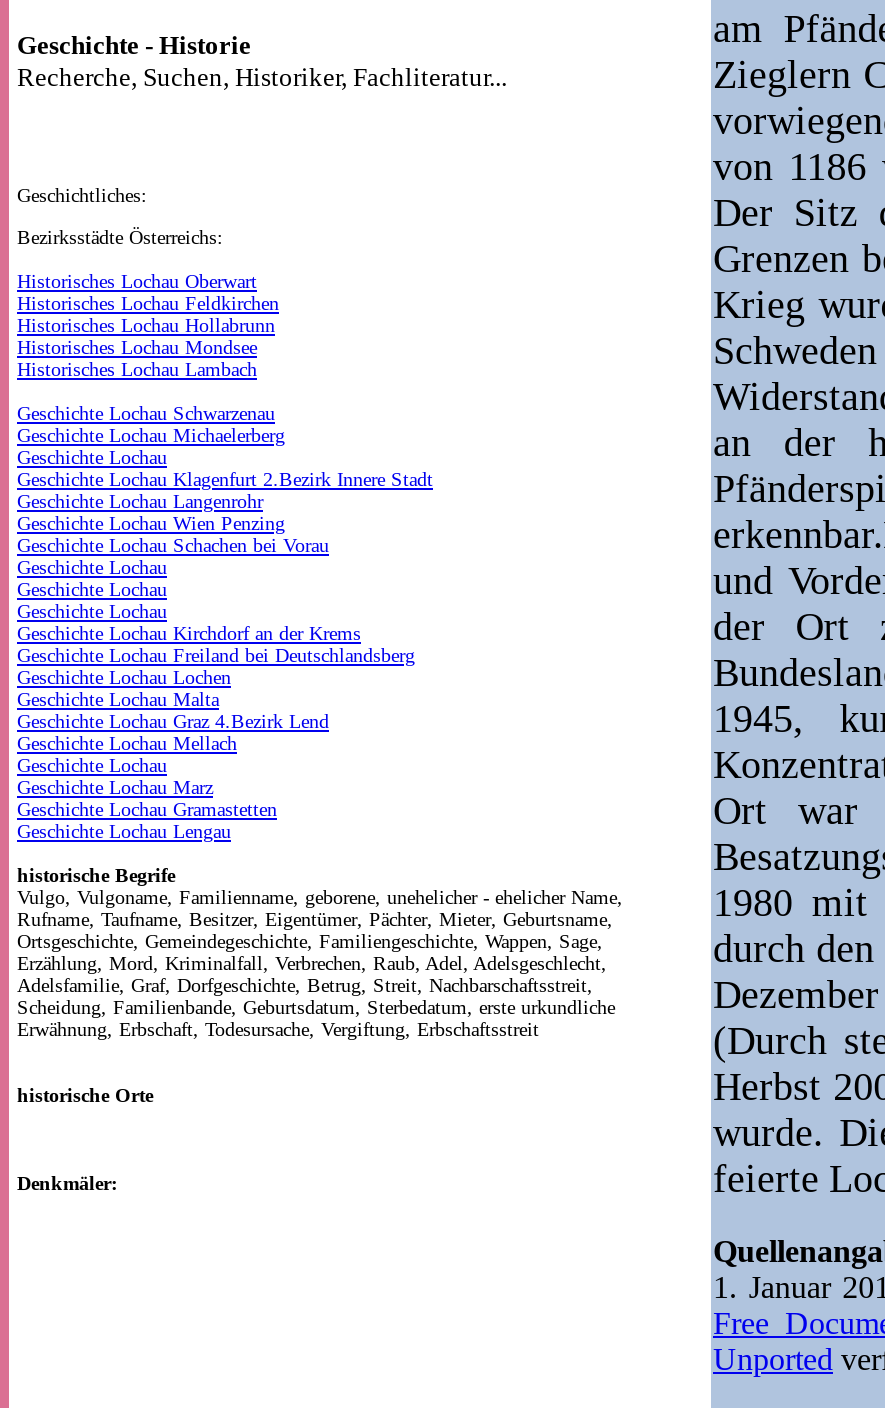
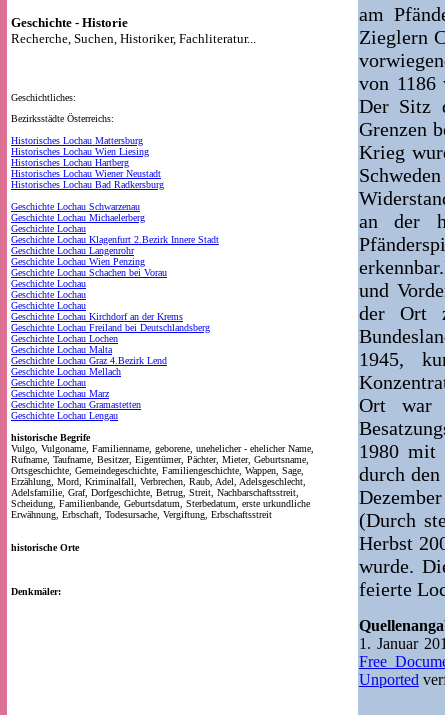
- Historisches Lochau Oberwart
- Historisches Lochau Feldkirchen
- Historisches Lochau Hollabrunn
- Historisches Lochau Mondsee
- Historisches Lochau Lambach
+ Historisches Lochau Mattersburg
+ Historisches Lochau Wien Liesing
+ Historisches Lochau Hartberg
+ Historisches Lochau Wiener Neustadt
+ Historisches Lochau Bad Radkersburg
